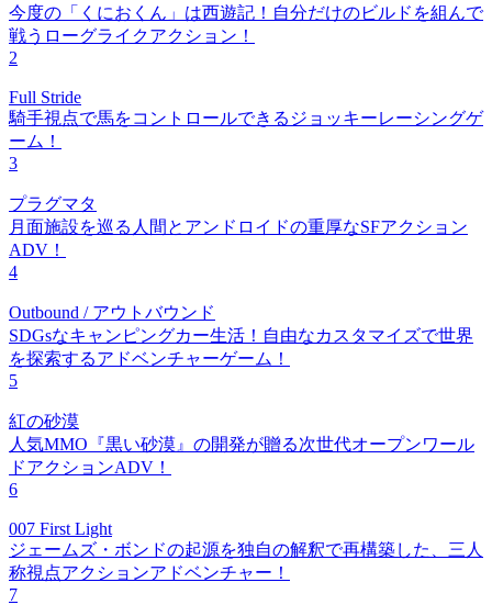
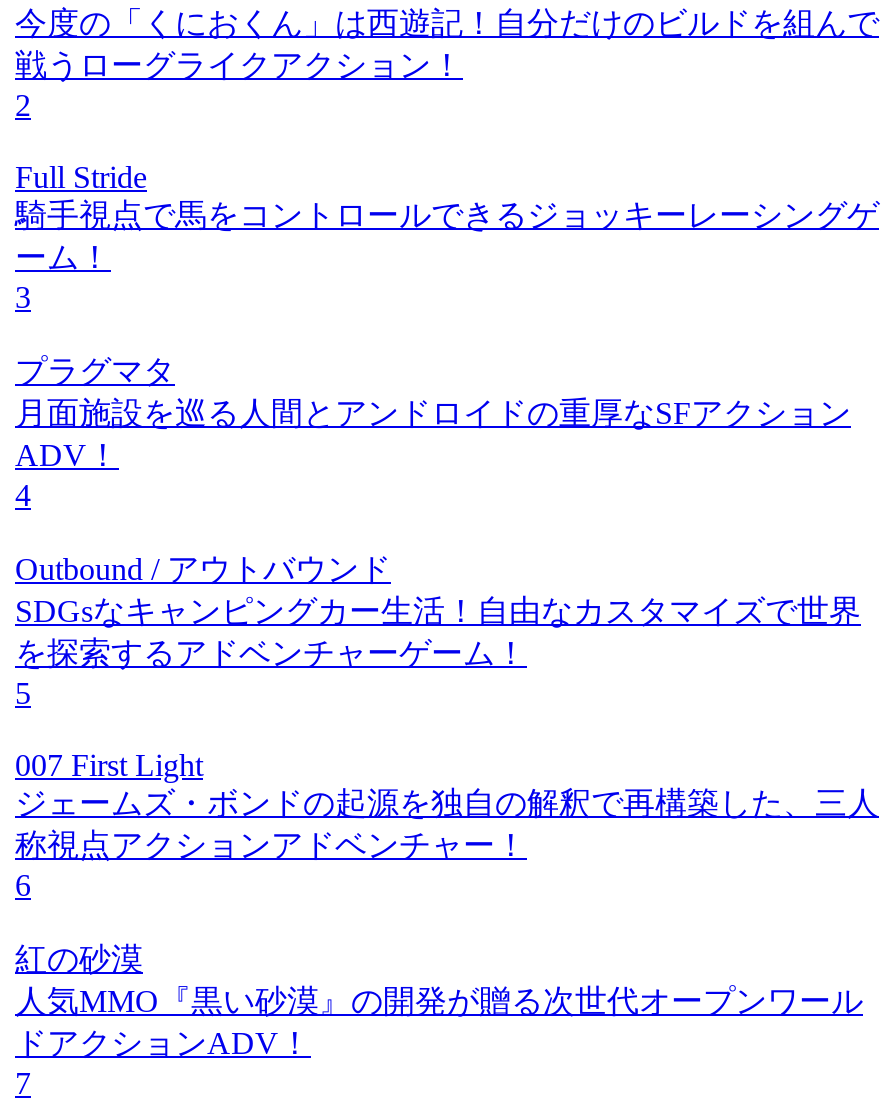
moved down: 人気MMO『黒い砂漠』の開発が贈る次世代オープンワール | ドアクションADV！

moved up: 6 | 007 First Light | ジェームズ・ボンドの起源を独自の解釈で再構築した、三人 | 称視点アクションアドベンチャー！
